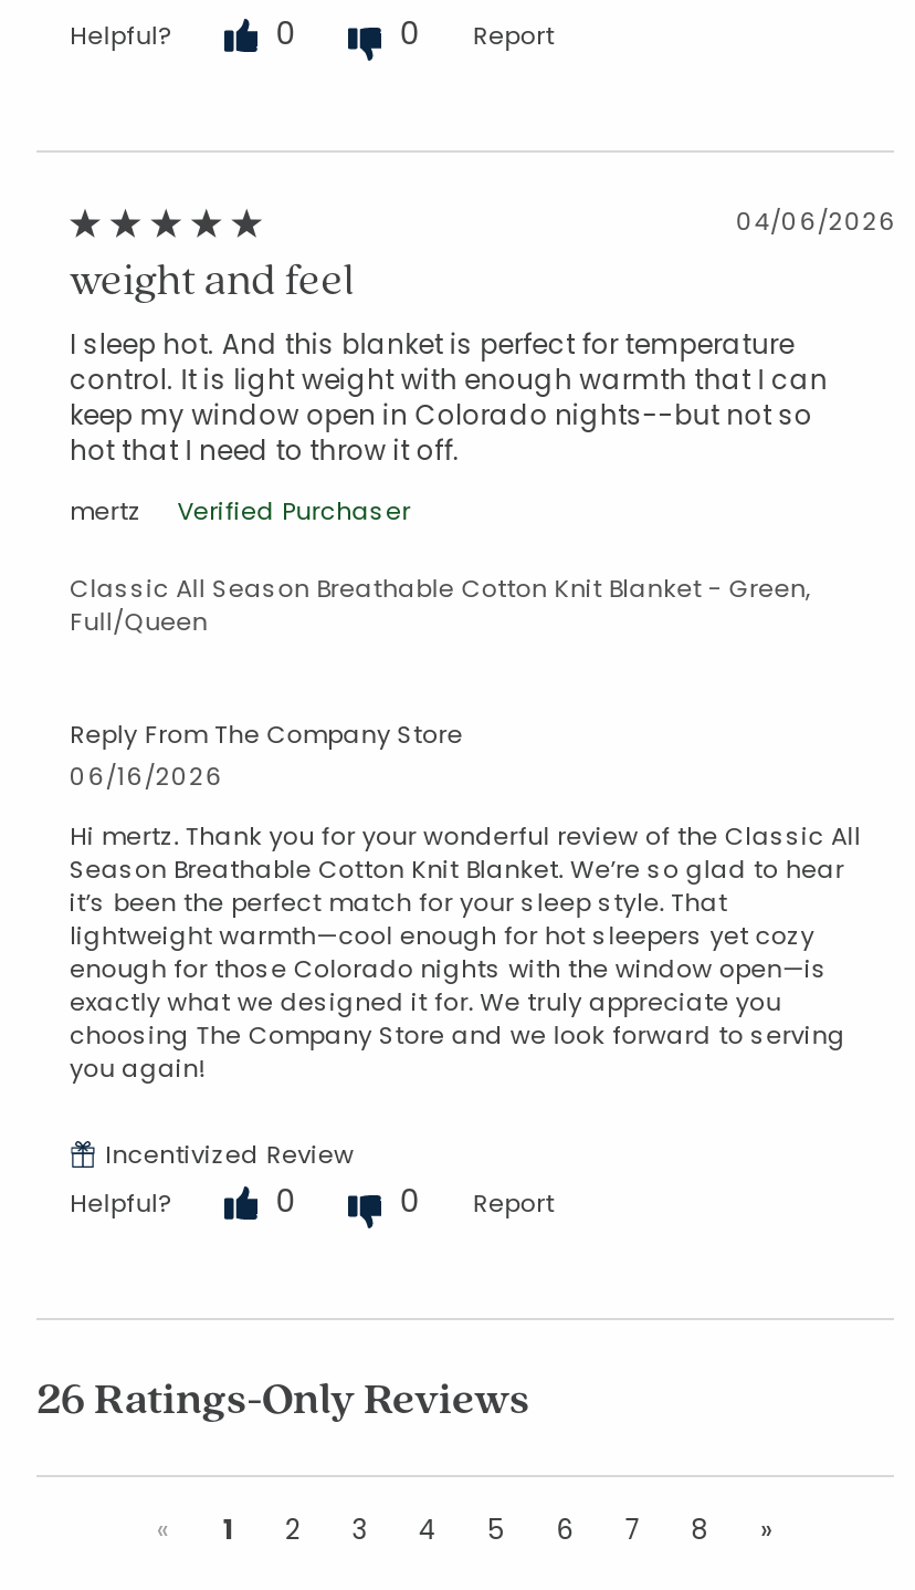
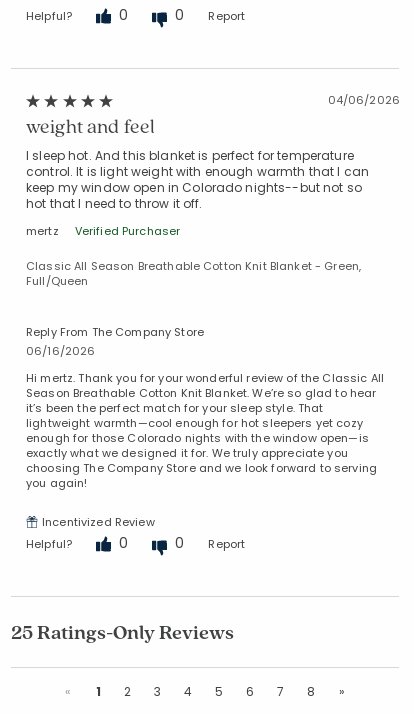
- 26 Ratings-Only Reviews
+ 25 Ratings-Only Reviews
